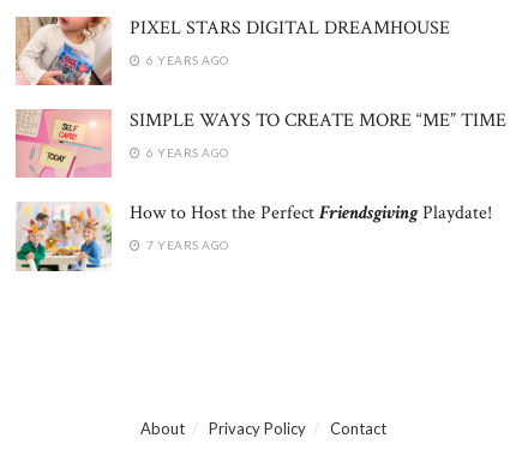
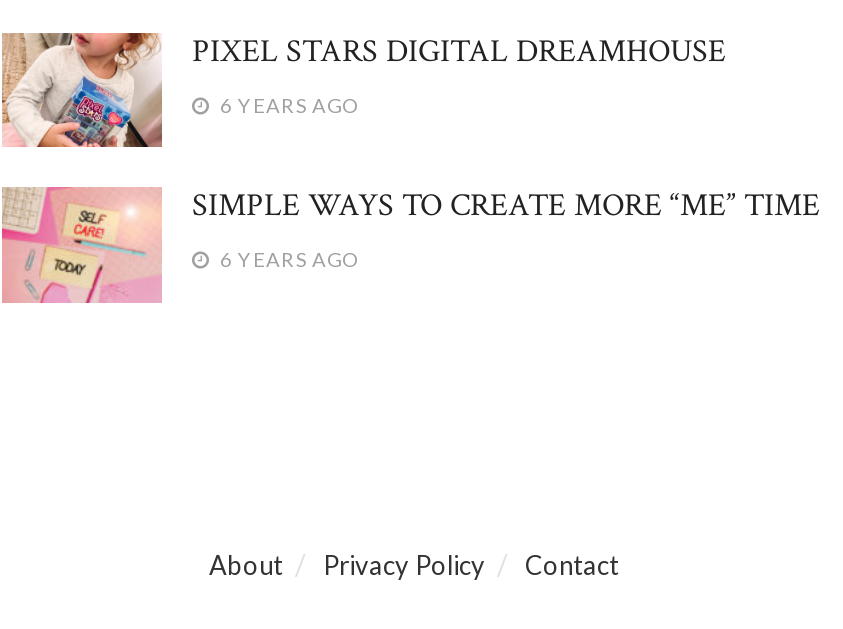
- [image]
- How to Host the Perfect Friendsgiving Playdate!
- 7 YEARS AGO
